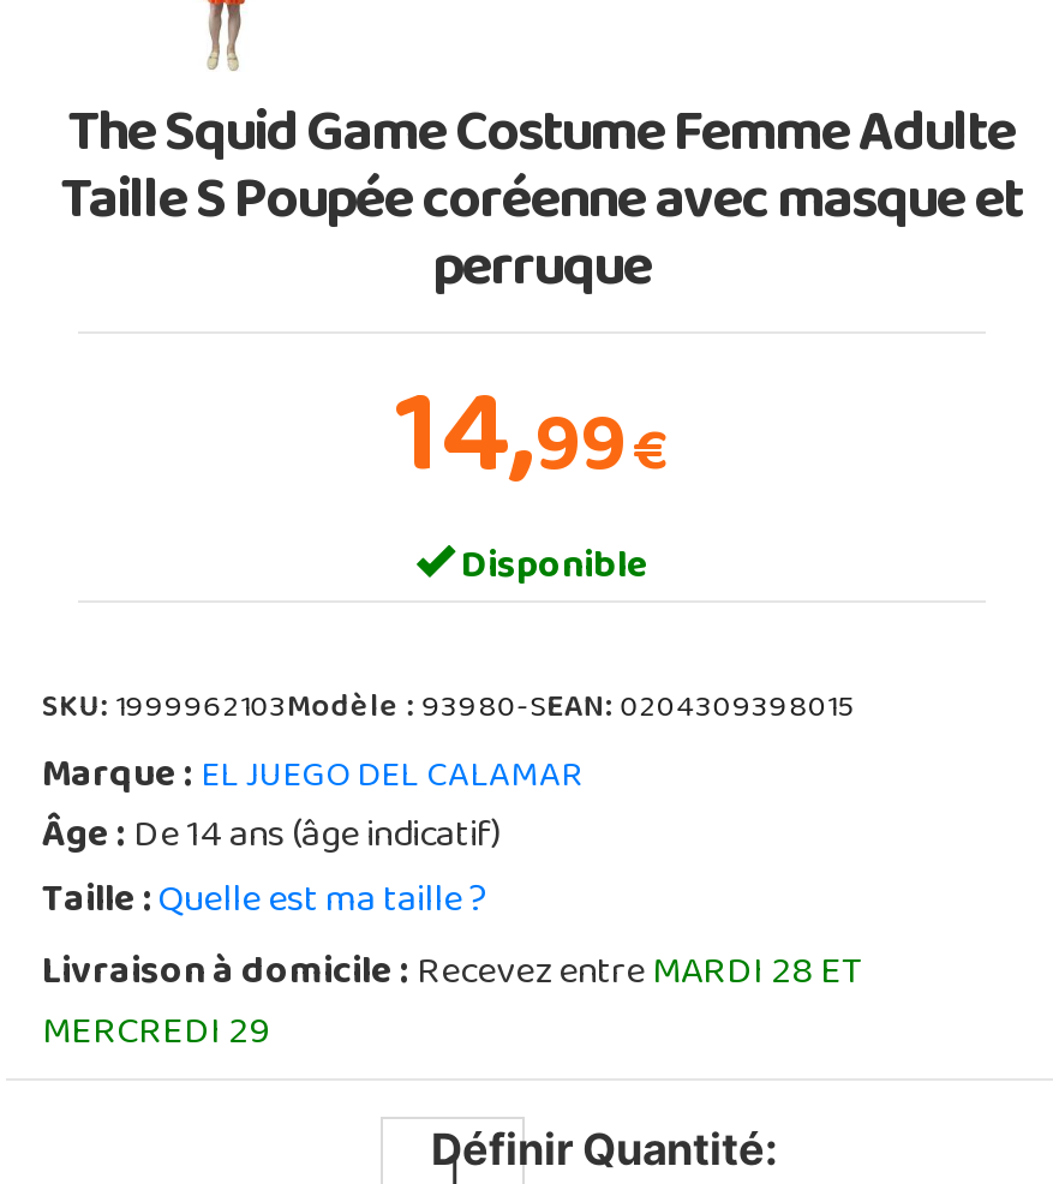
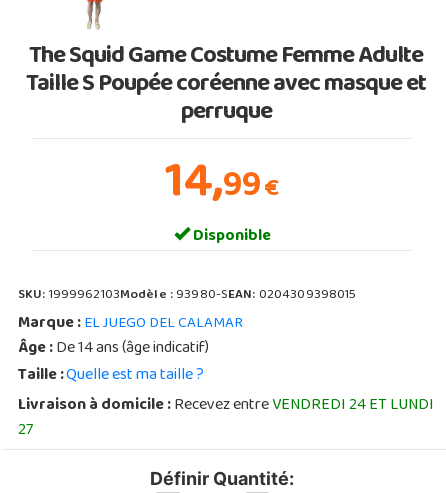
- Livraison à domicile : Recevez entreMARDI 28 ET
- MERCREDI 29
+ Livraison à domicile : Recevez entreVENDREDI 24 ET LUNDI
+ 27
